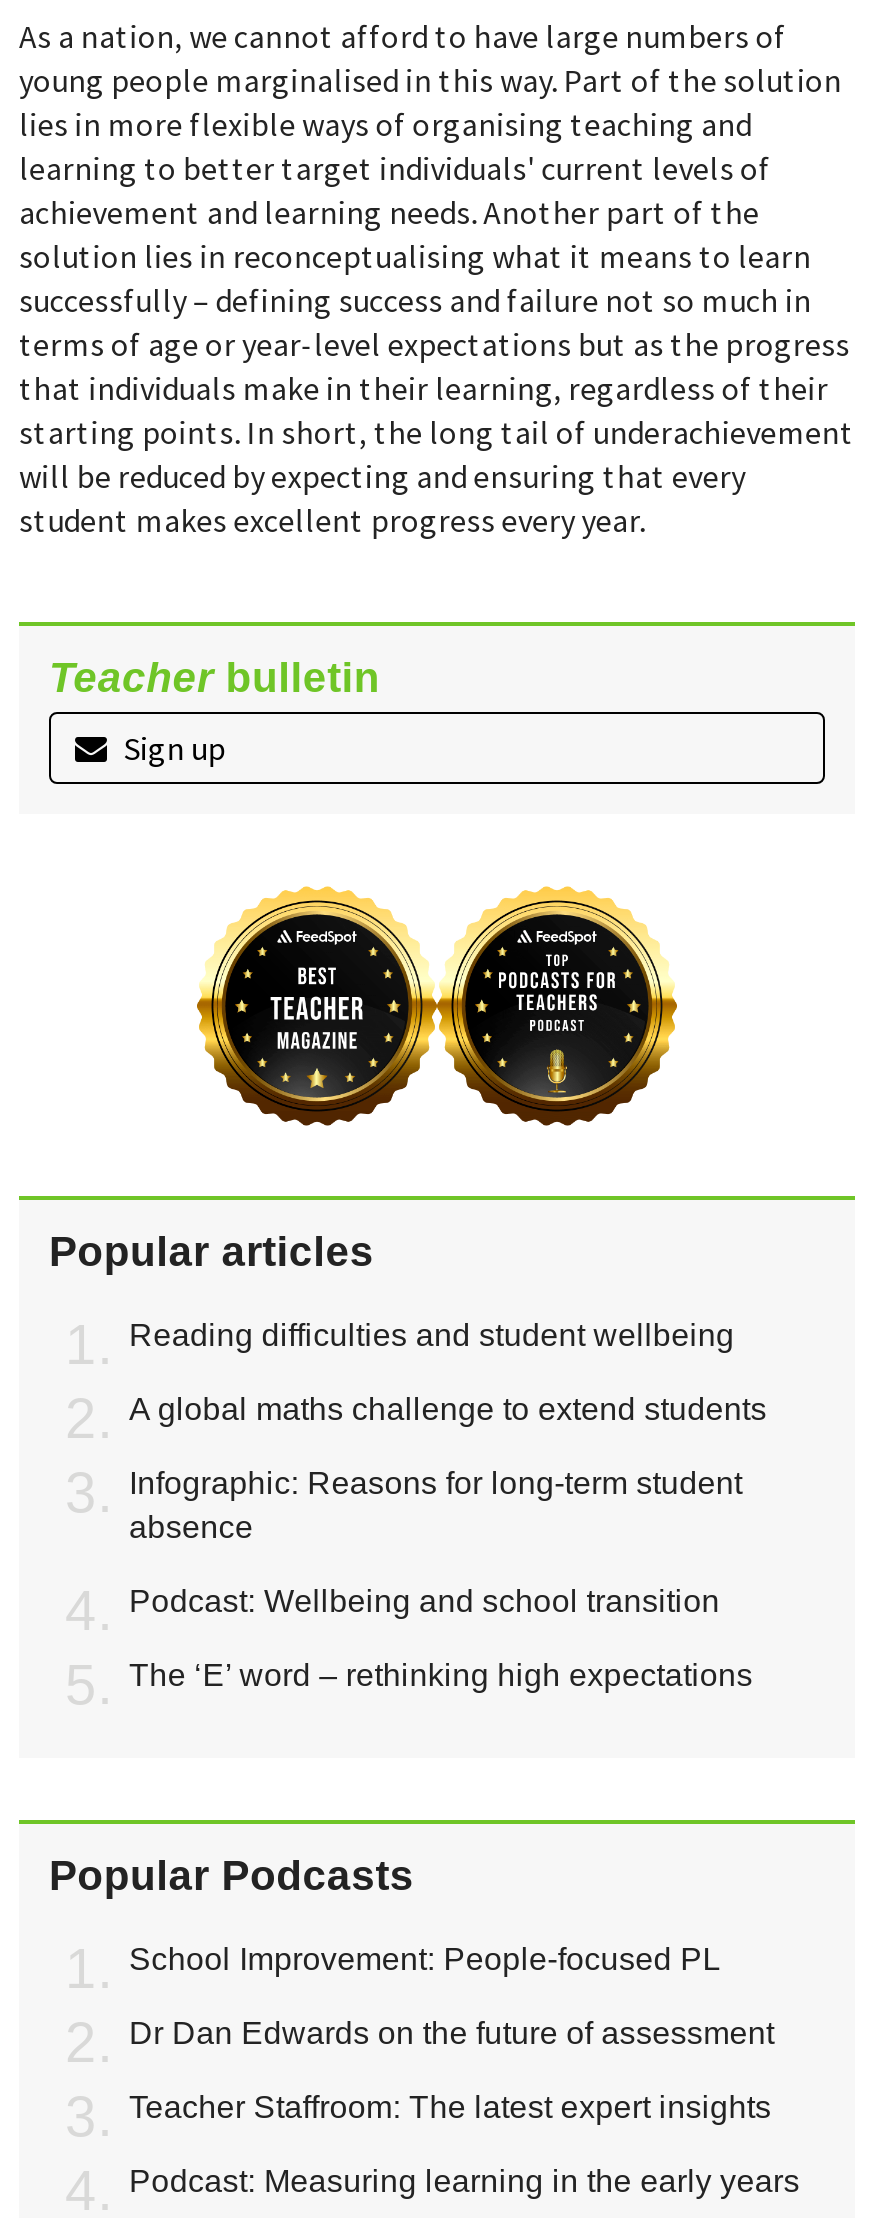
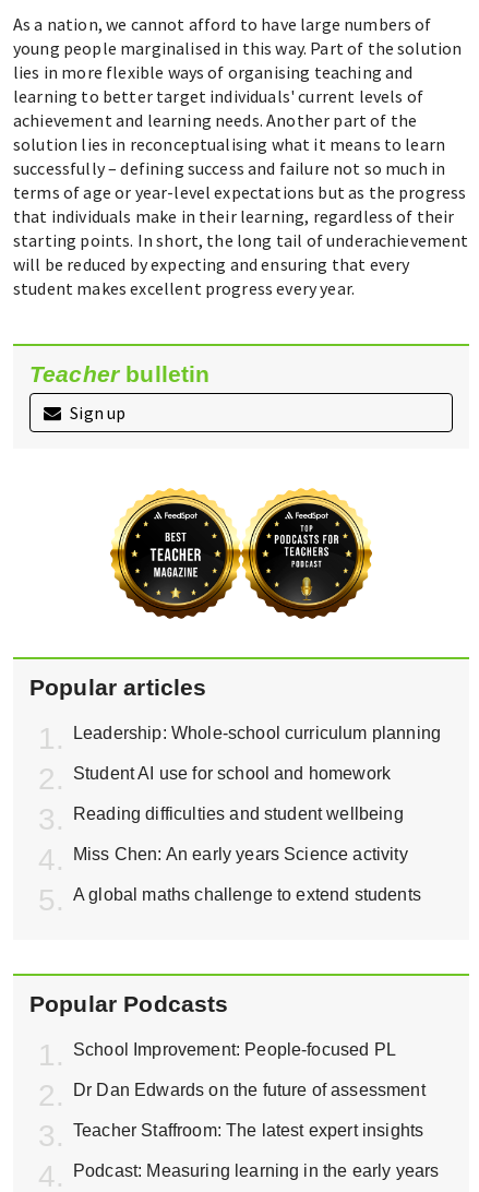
+ Leadership: Whole-school curriculum planning
+ Student AI use for school and homework

moved down: Reading difficulties and student wellbeing

+ Miss Chen: An early years Science activity

moved down: A global maths challenge to extend students

- Infographic: Reasons for long-term student
- absence
- Podcast: Wellbeing and school transition
- The ‘E’ word – rethinking high expectations
